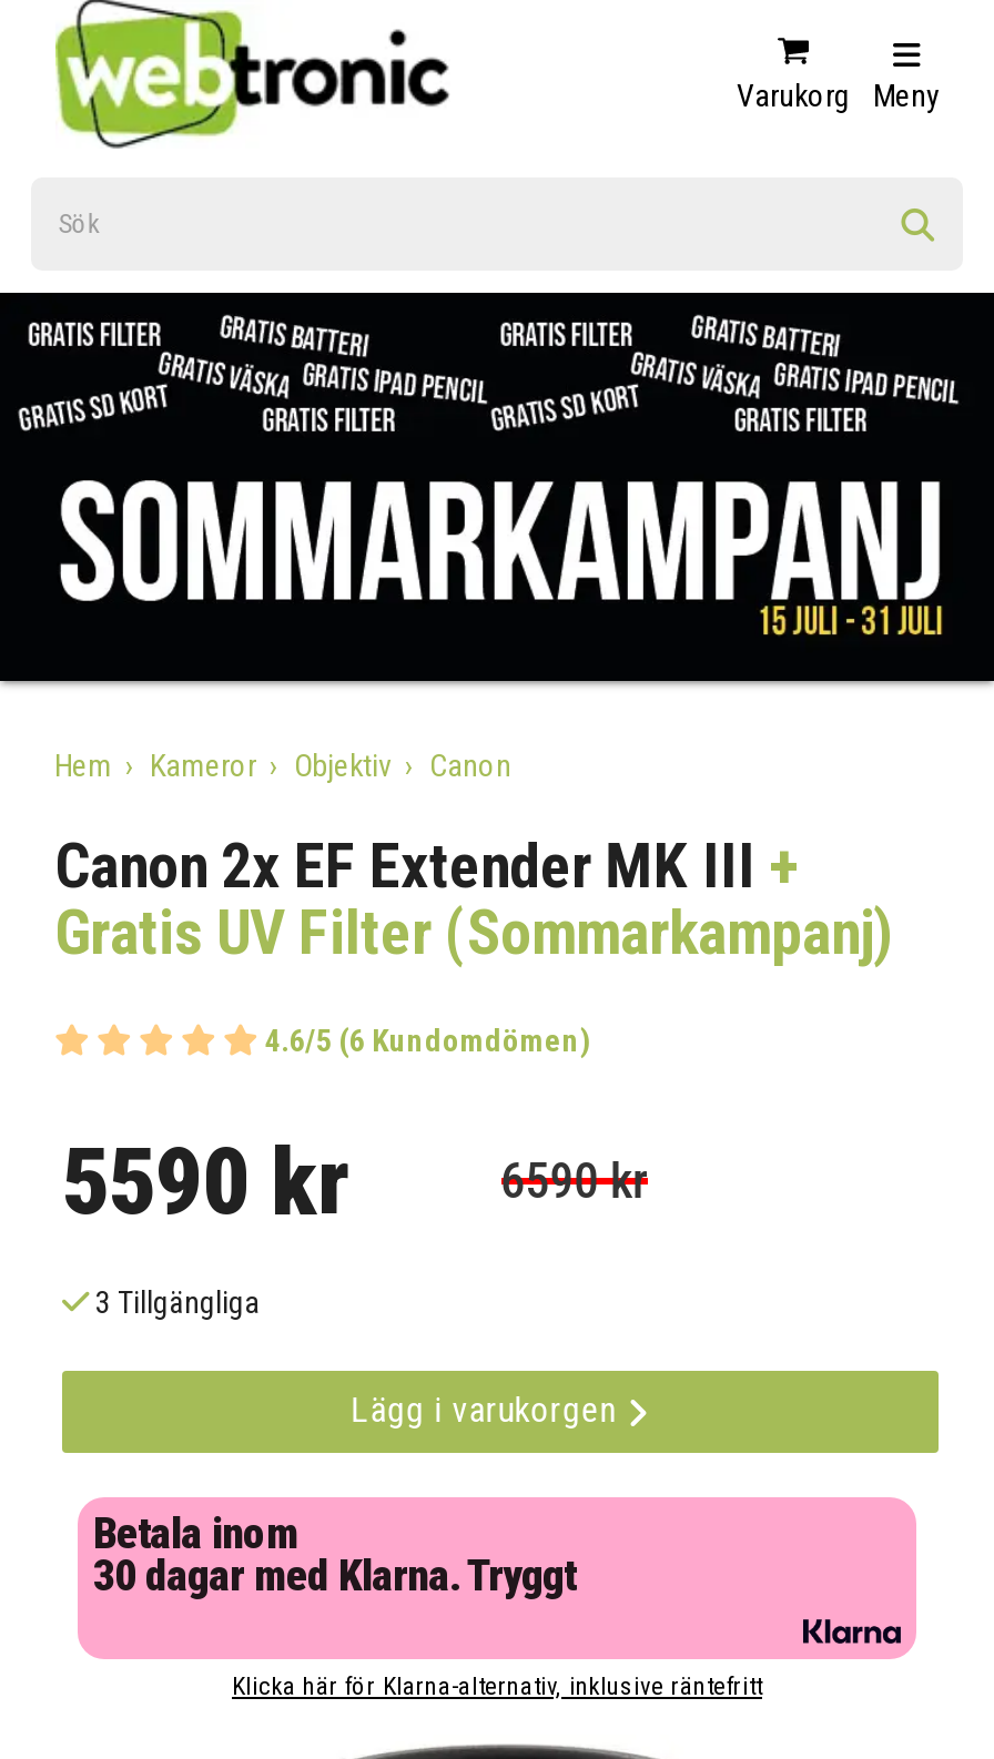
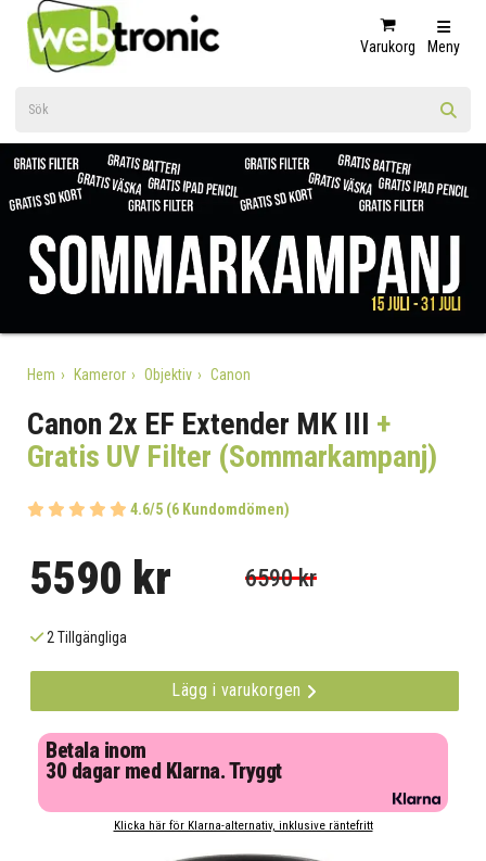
- 3 Tillgängliga
+ 2 Tillgängliga
